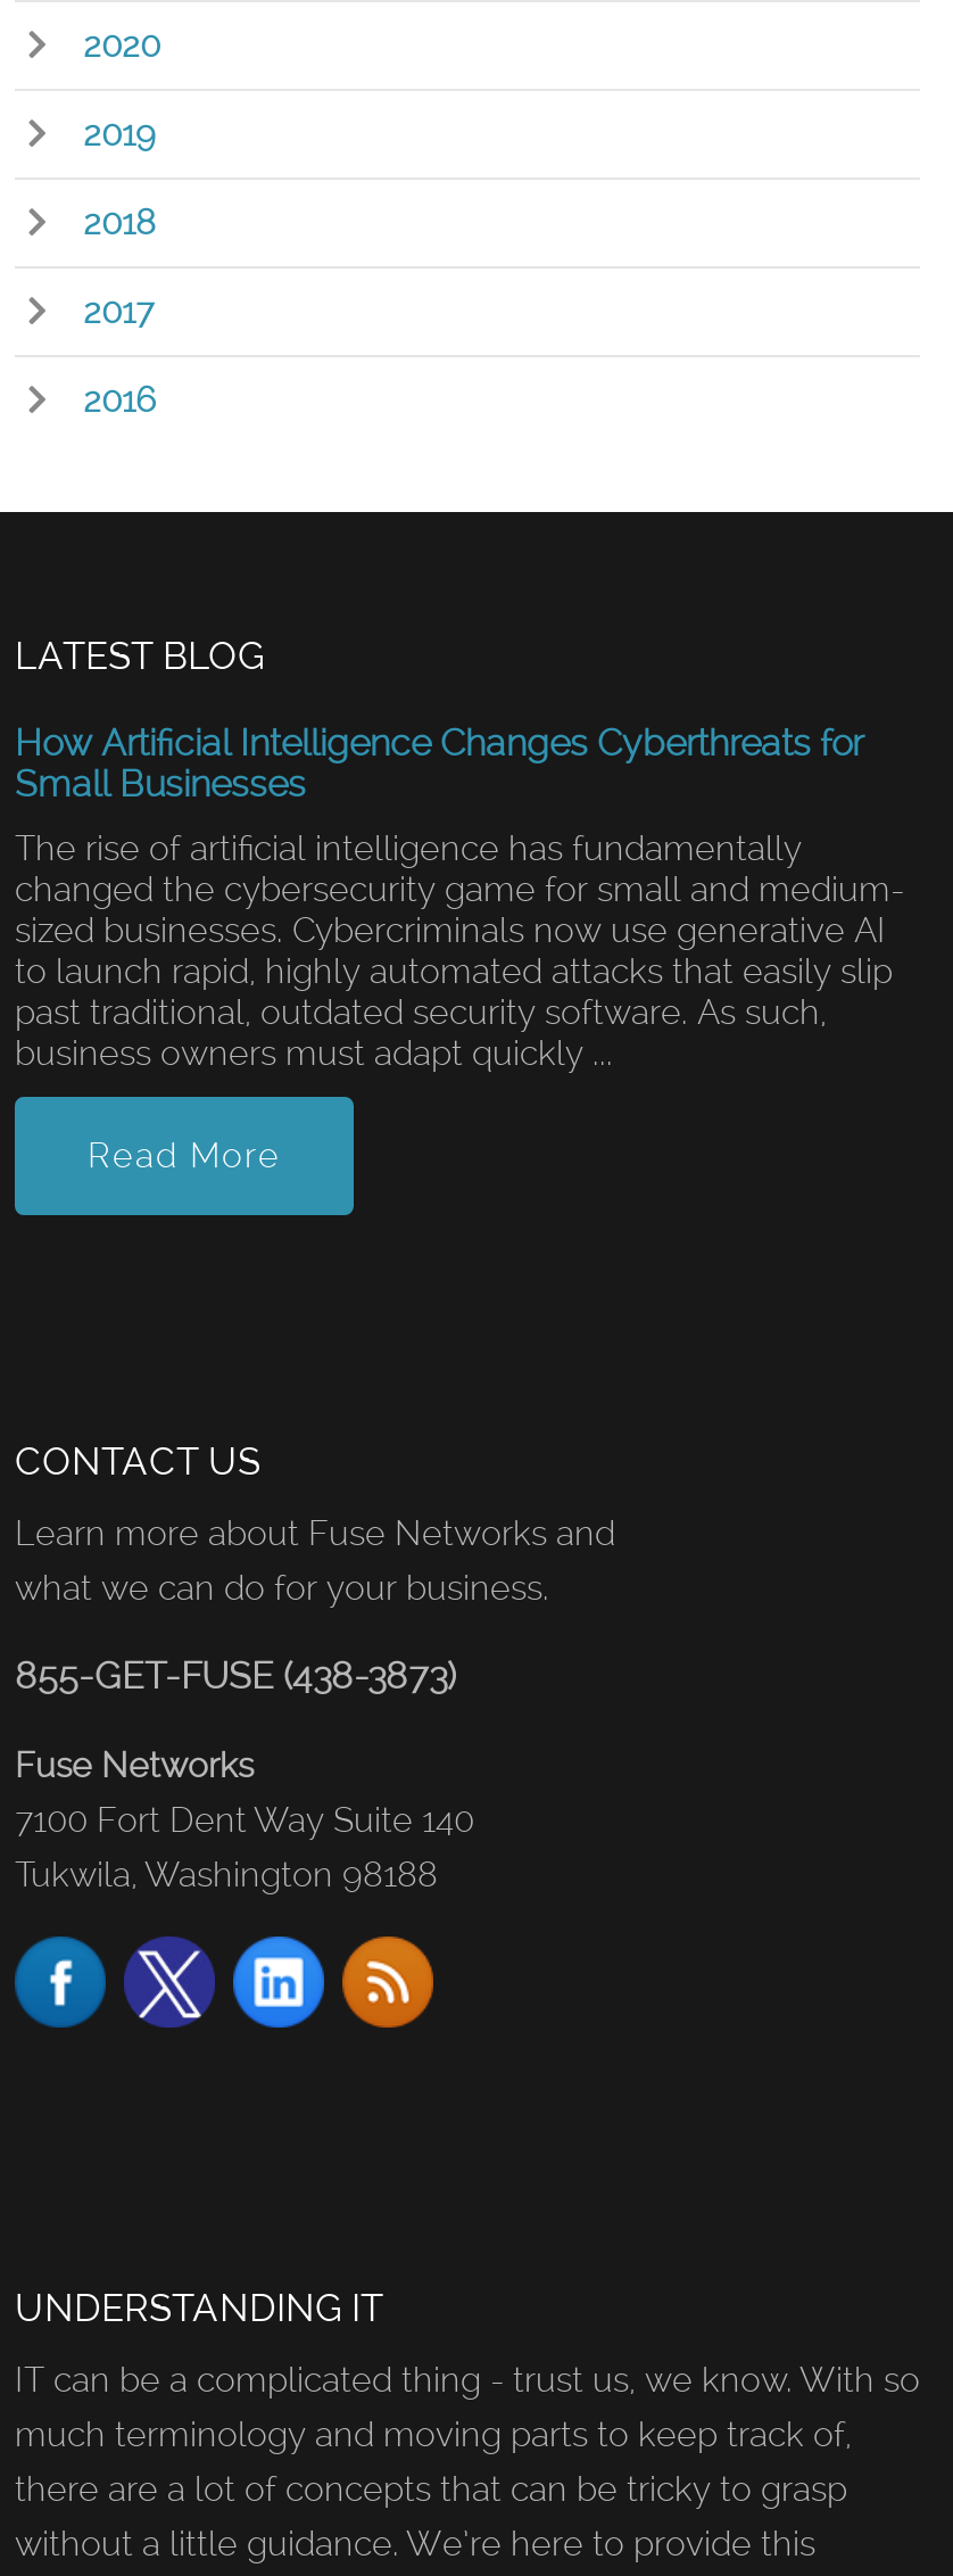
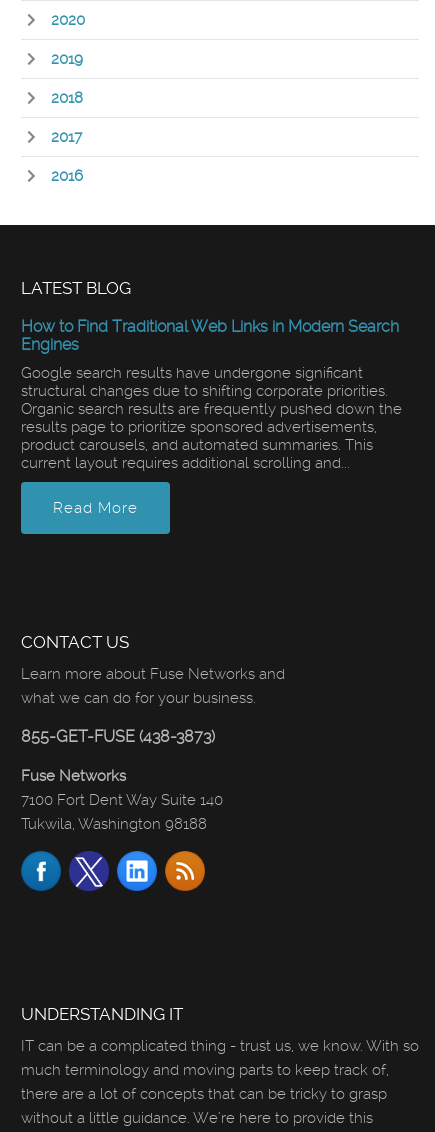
- How Artificial Intelligence Changes Cyberthreats for
- Small Businesses
+ How to Find Traditional Web Links in Modern Search
+ Engines

- The rise of artificial intelligence has fundamentally
- changed the cybersecurity game for small and medium-
- sized businesses. Cybercriminals now use generative AI
- to launch rapid, highly automated attacks that easily slip
- past traditional, outdated security software. As such,
- business owners must adapt quickly ...
+ Google search results have undergone significant
+ structural changes due to shifting corporate priorities.
+ Organic search results are frequently pushed down the
+ results page to prioritize sponsored advertisements,
+ product carousels, and automated summaries. This
+ current layout requires additional scrolling and...
